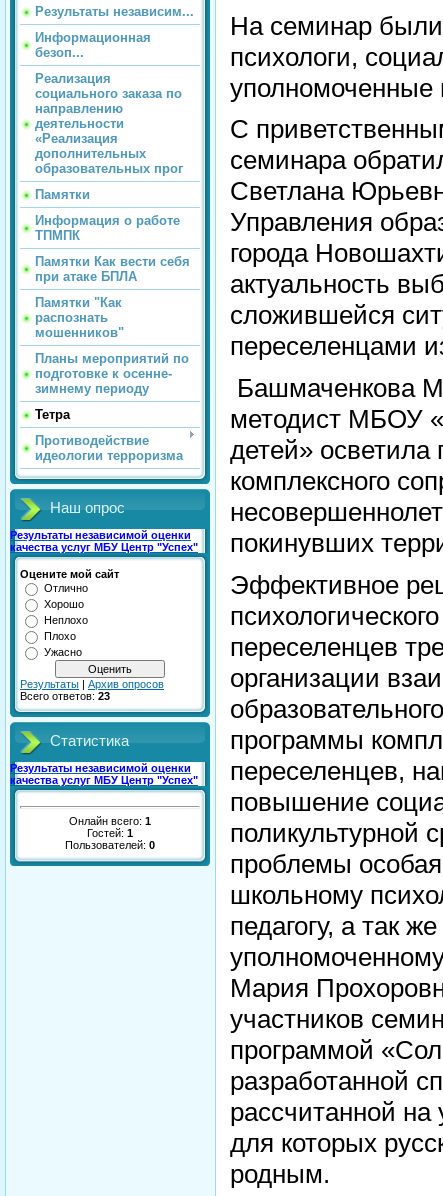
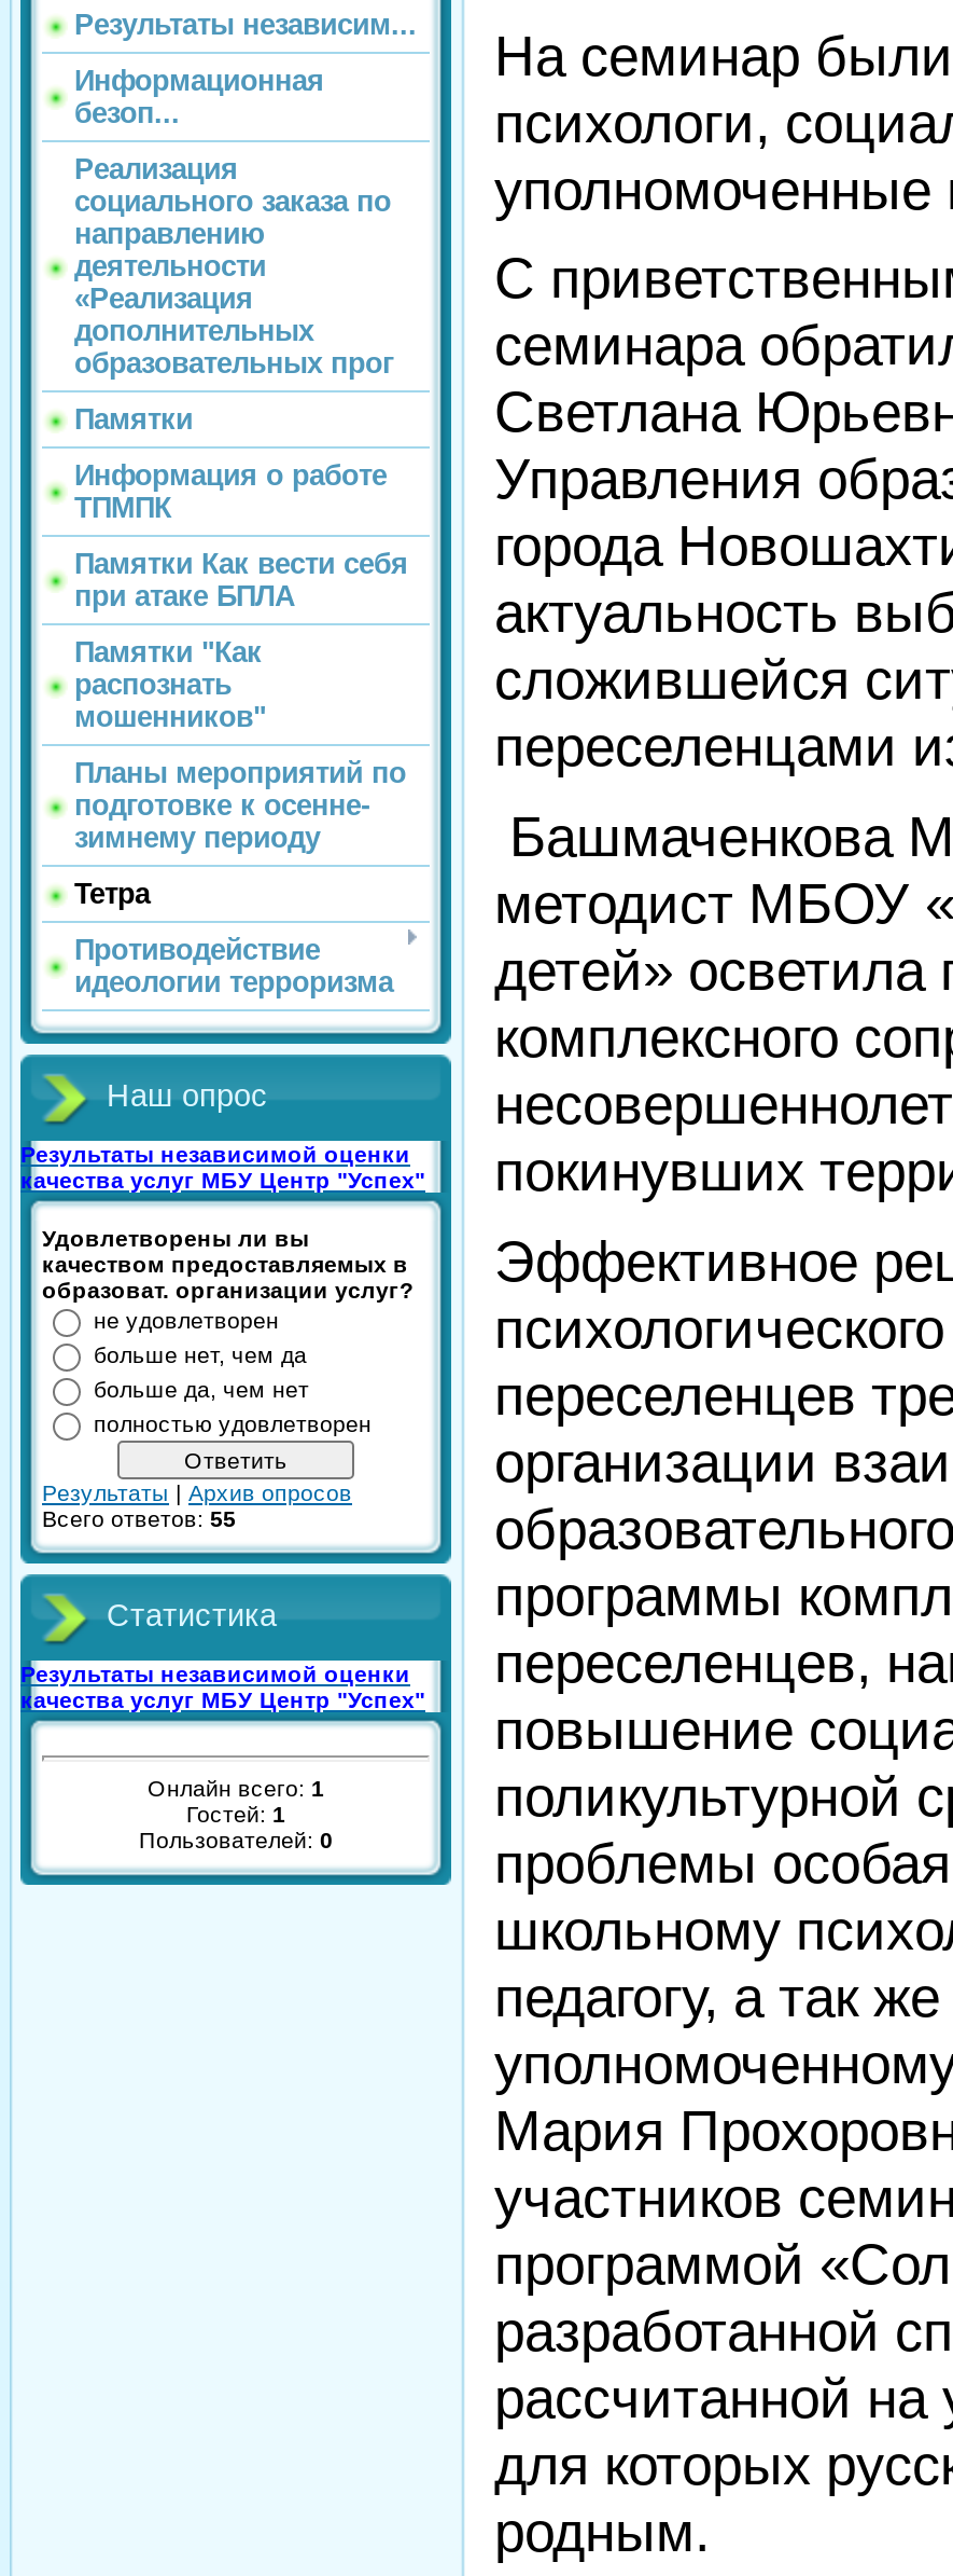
- Оцените мой сайт
- Отлично
- Хорошо
- Неплохо
- Плохо
- Ужасно
+ Удовлетворены ли вы
+ качеством предоставляемых в
+ образоват. организации услуг?
+ не удовлетворен
+ больше нет, чем да
+ больше да, чем нет
+ полностью удовлетворен

- Всего ответов:23
+ Всего ответов:55
